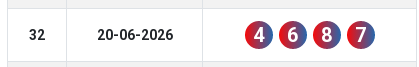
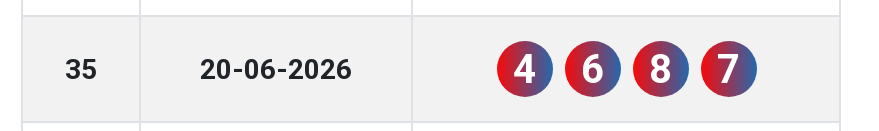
- 32
+ 35
